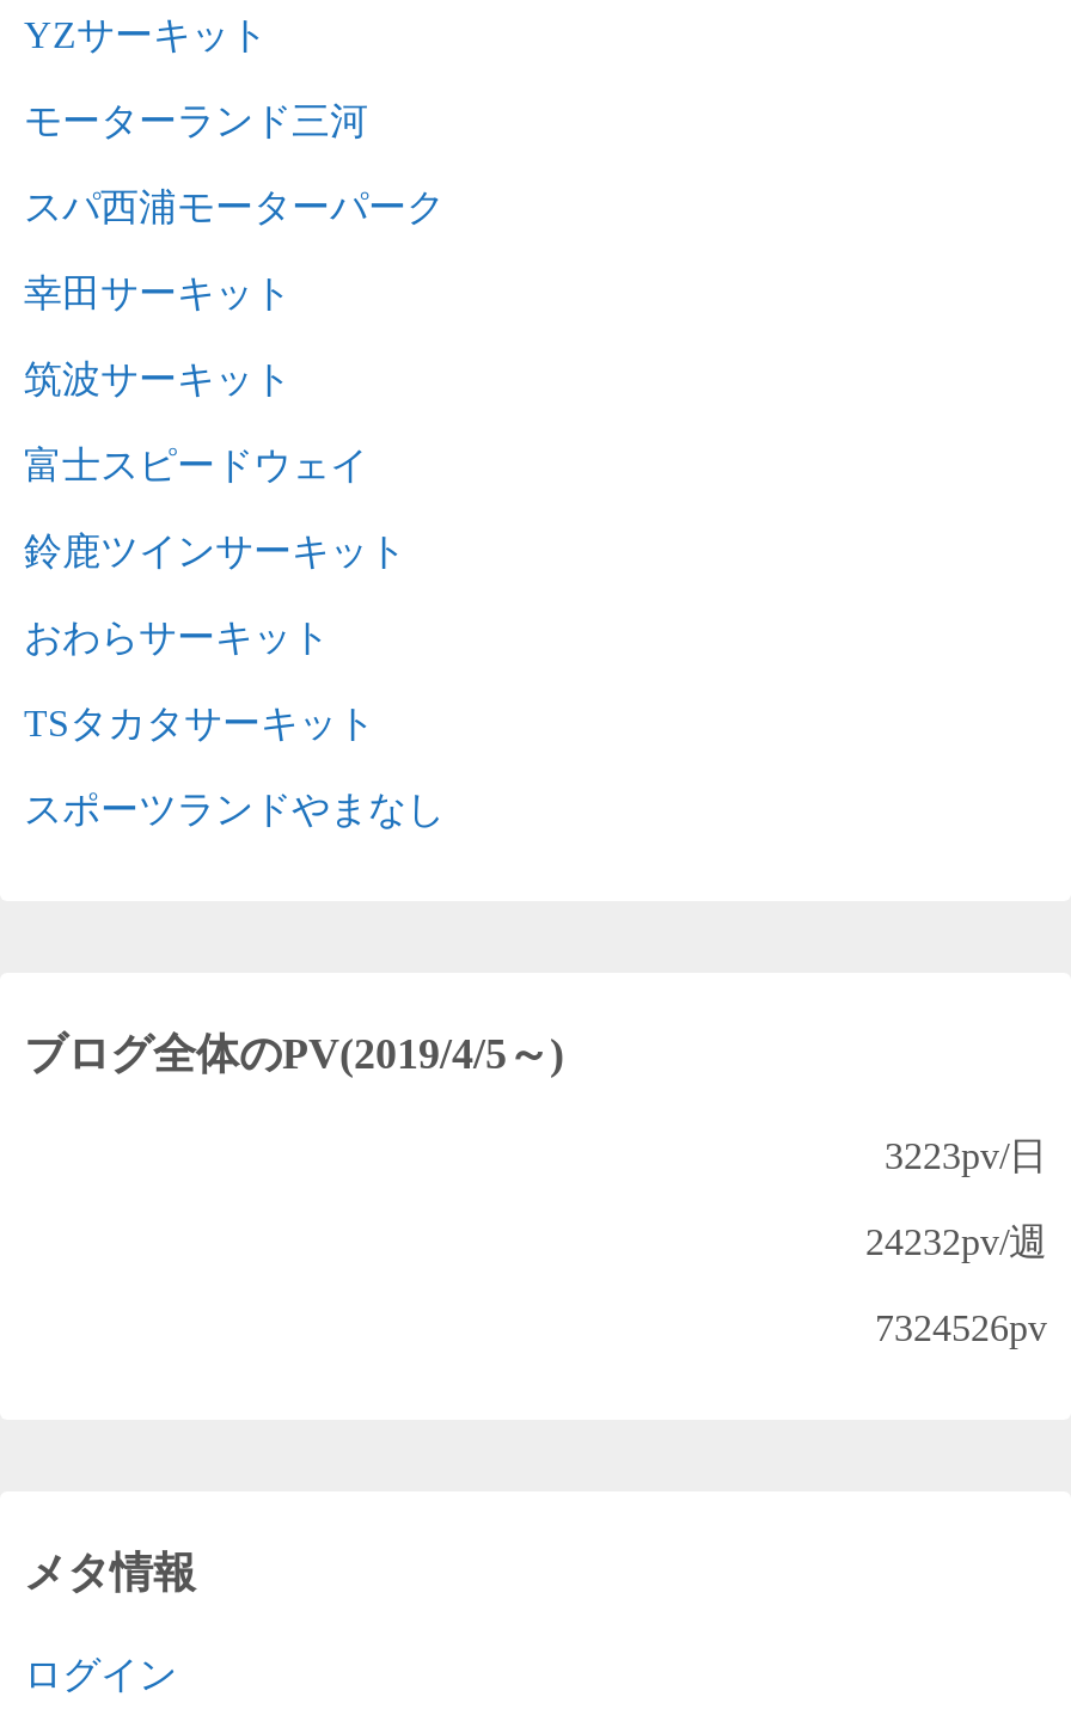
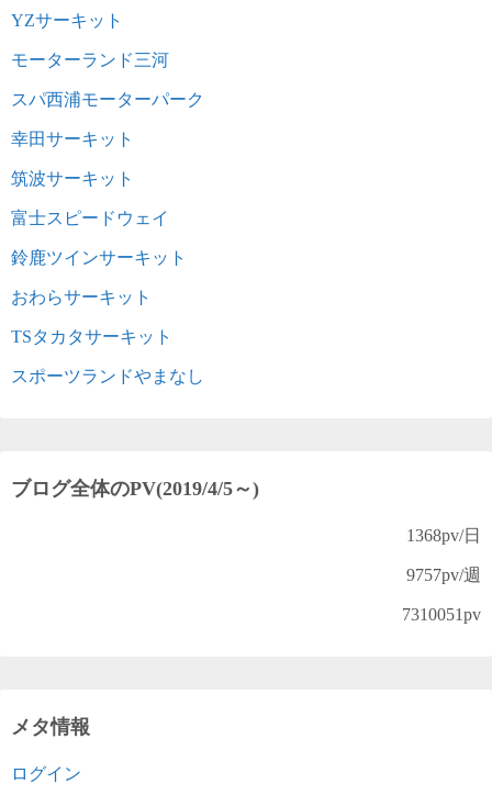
- 3223pv/日
+ 1368pv/日

- 24232pv/週
+ 9757pv/週

- 7324526pv
+ 7310051pv
